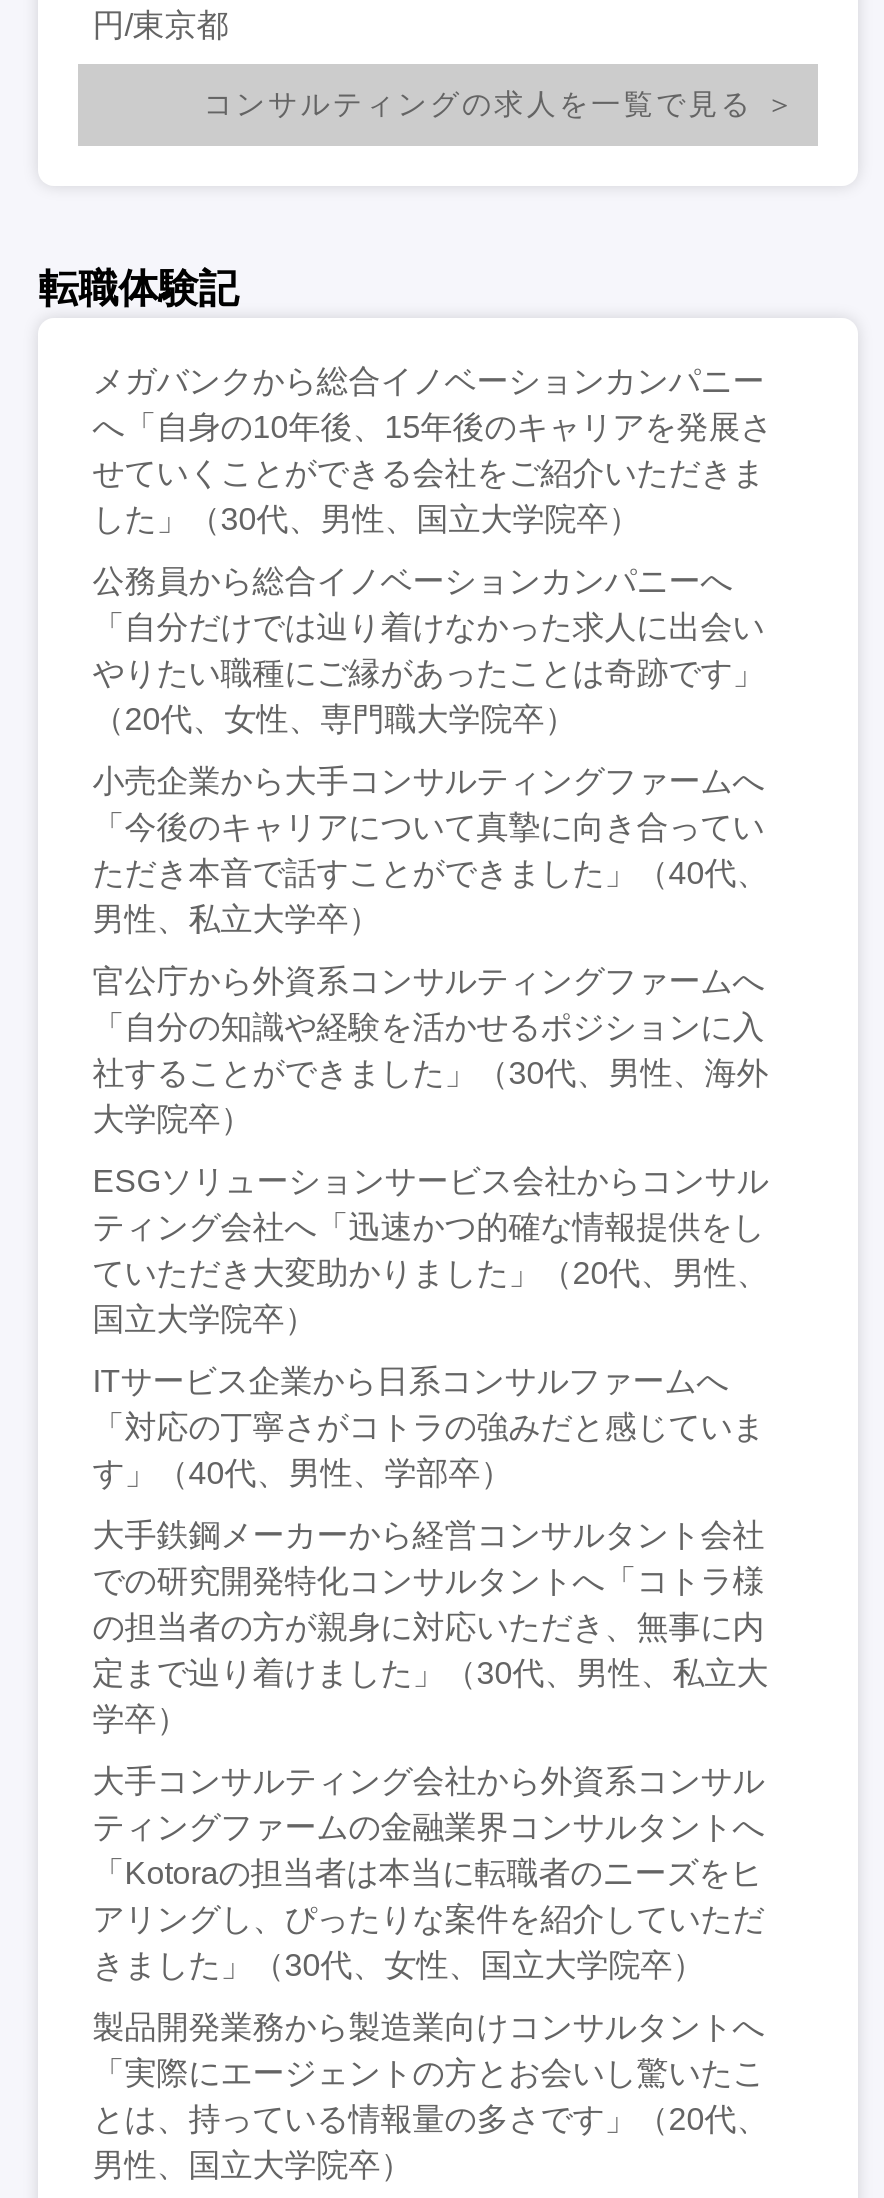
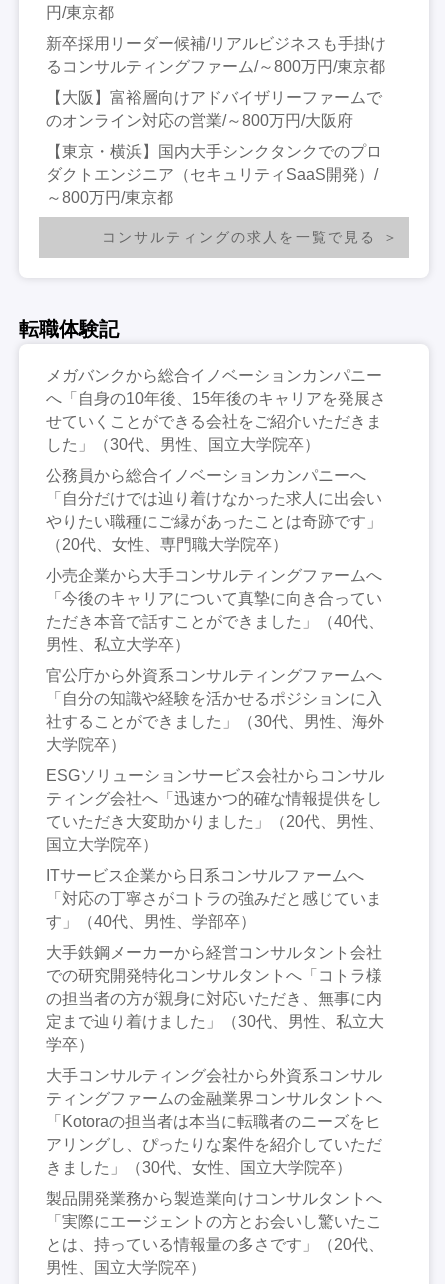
+ 新卒採用リーダー候補/リアルビジネスも手掛け
+ るコンサルティングファーム/～800万円/東京都
+ 【大阪】富裕層向けアドバイザリーファームで
+ のオンライン対応の営業/～800万円/大阪府
+ 【東京・横浜】国内大手シンクタンクでのプロ
+ ダクトエンジニア（セキュリティSaaS開発）/
+ ～800万円/東京都
